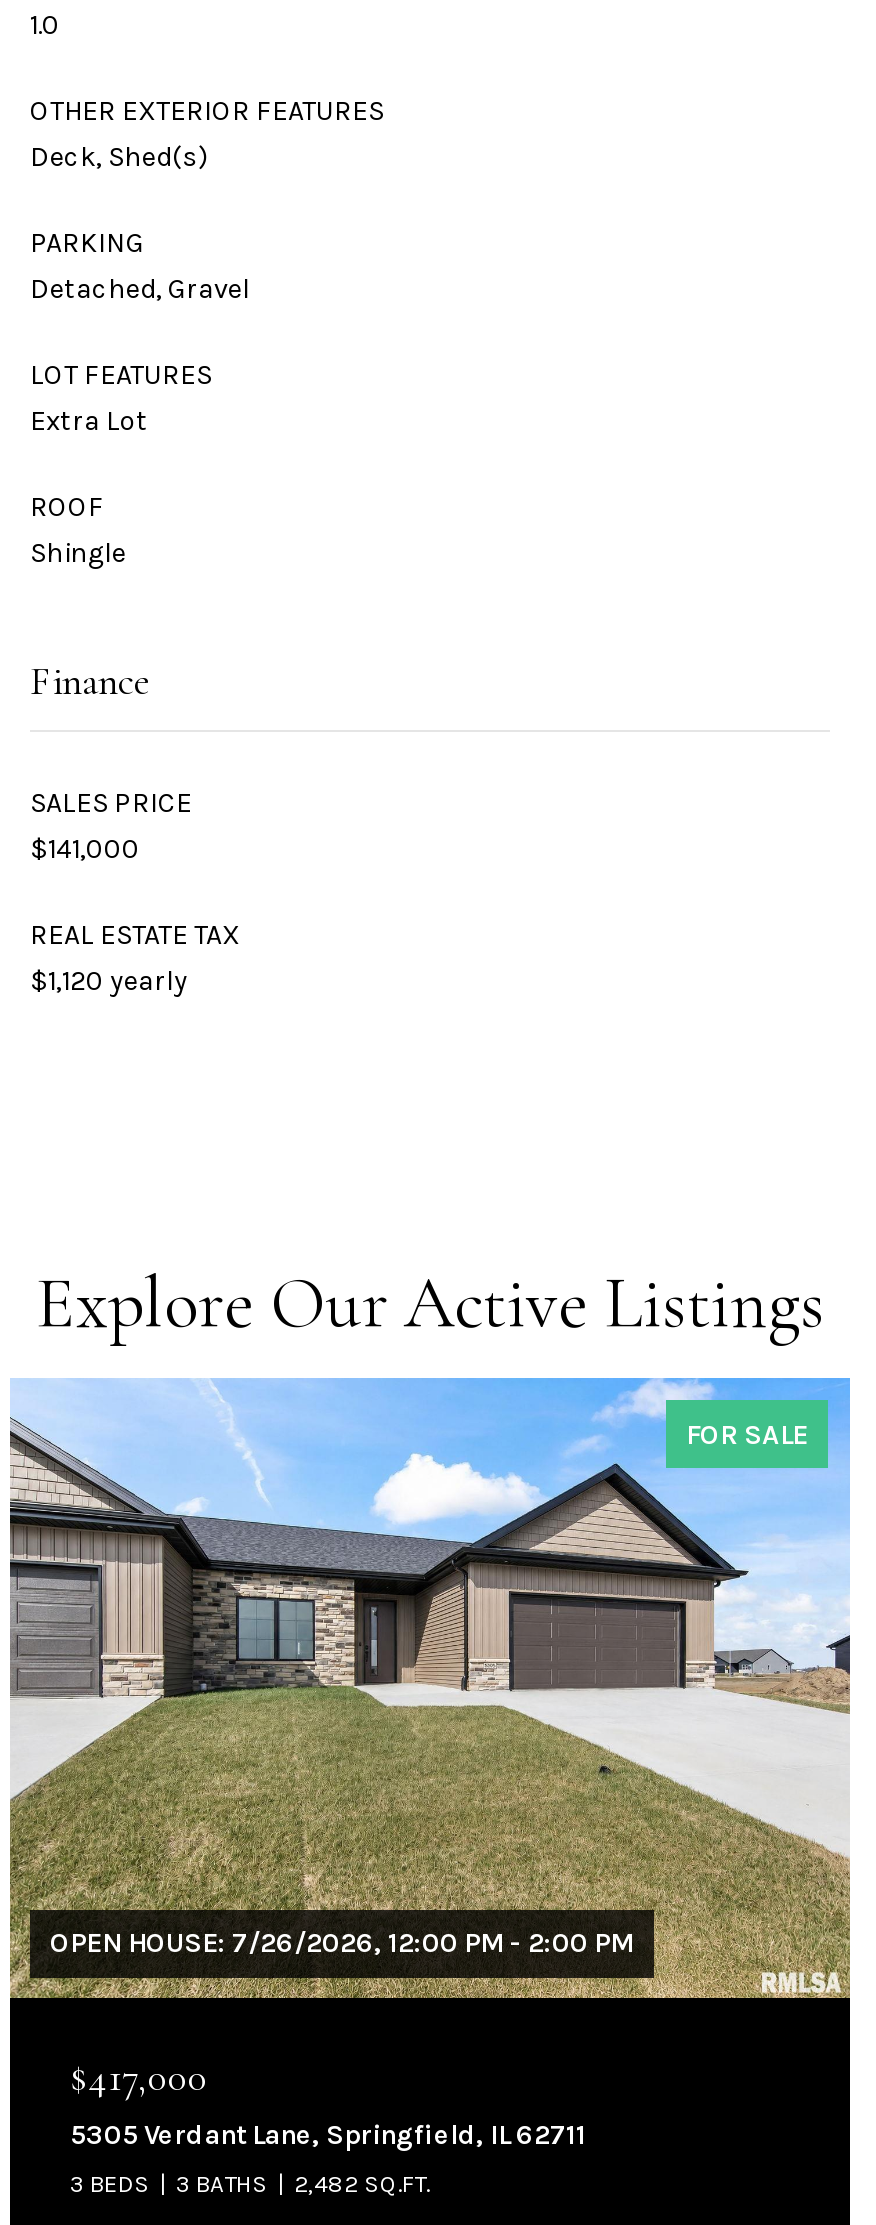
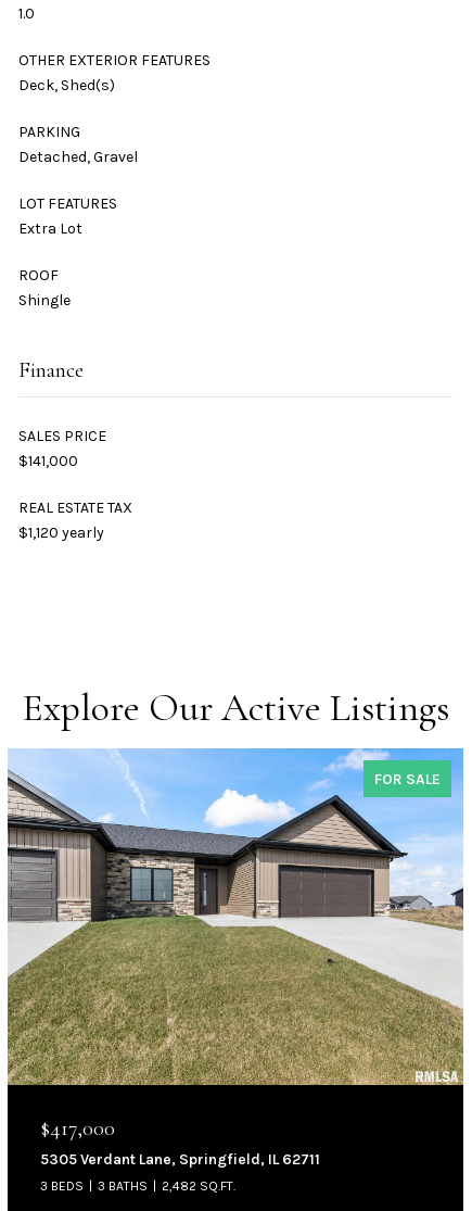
- OPEN HOUSE: 7/26/2026, 12:00 PM - 2:00 PM
